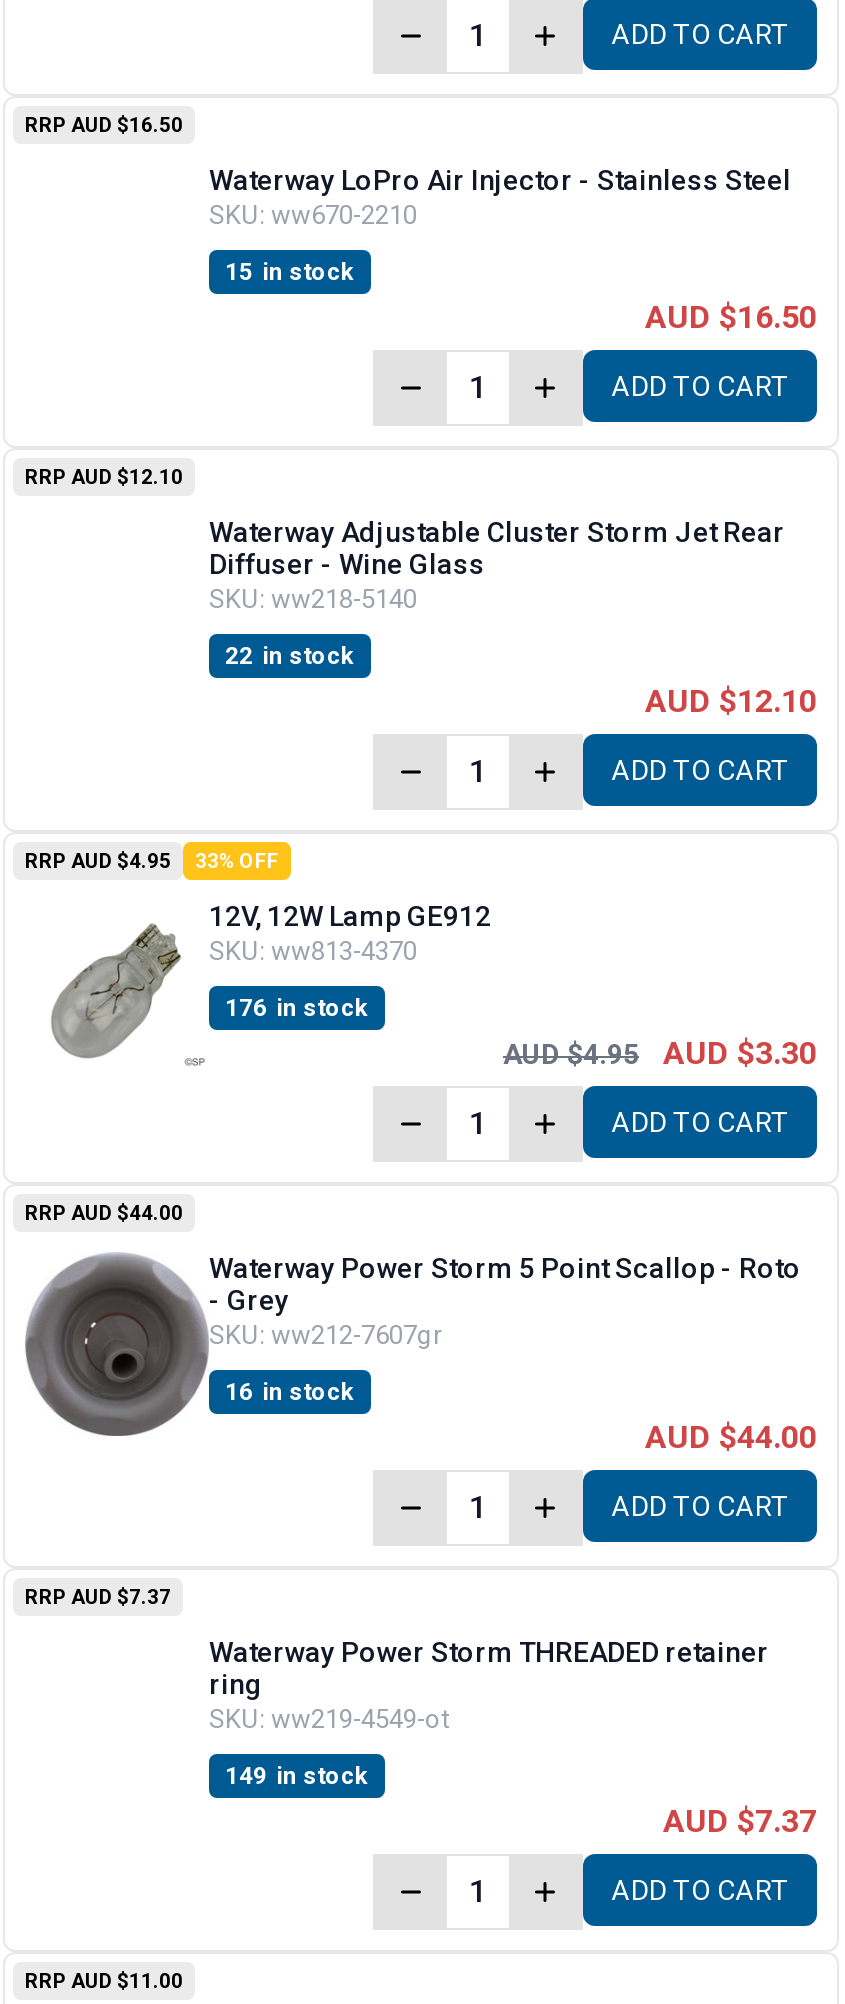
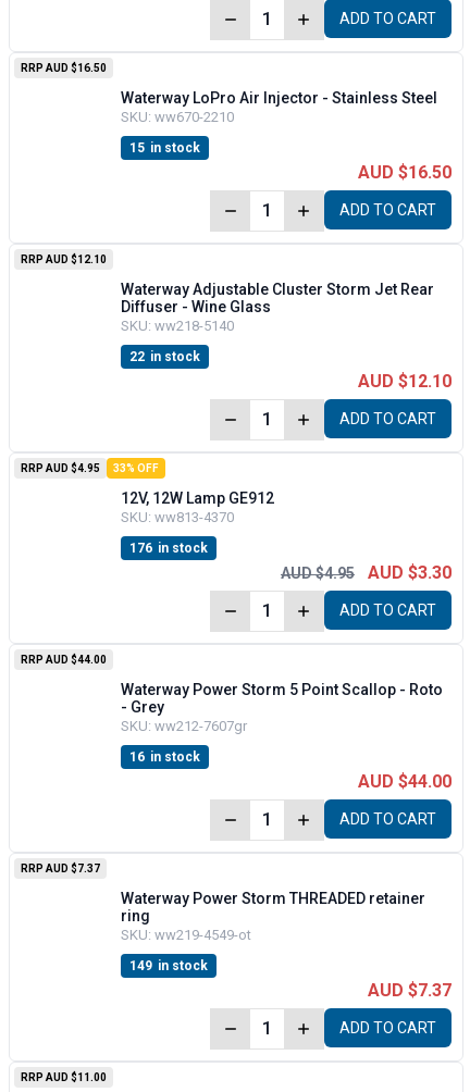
- [image]

- [image]
